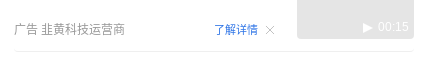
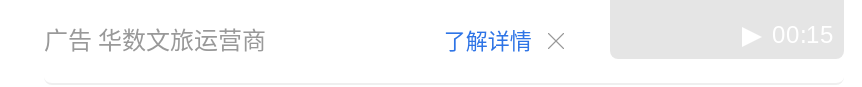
- 广告韭黄科技运营商
+ 广告华数文旅运营商
